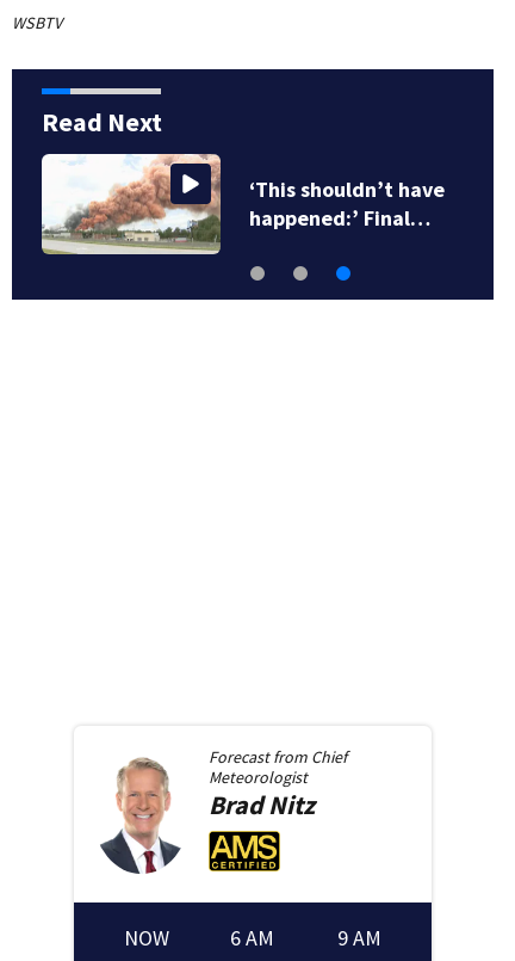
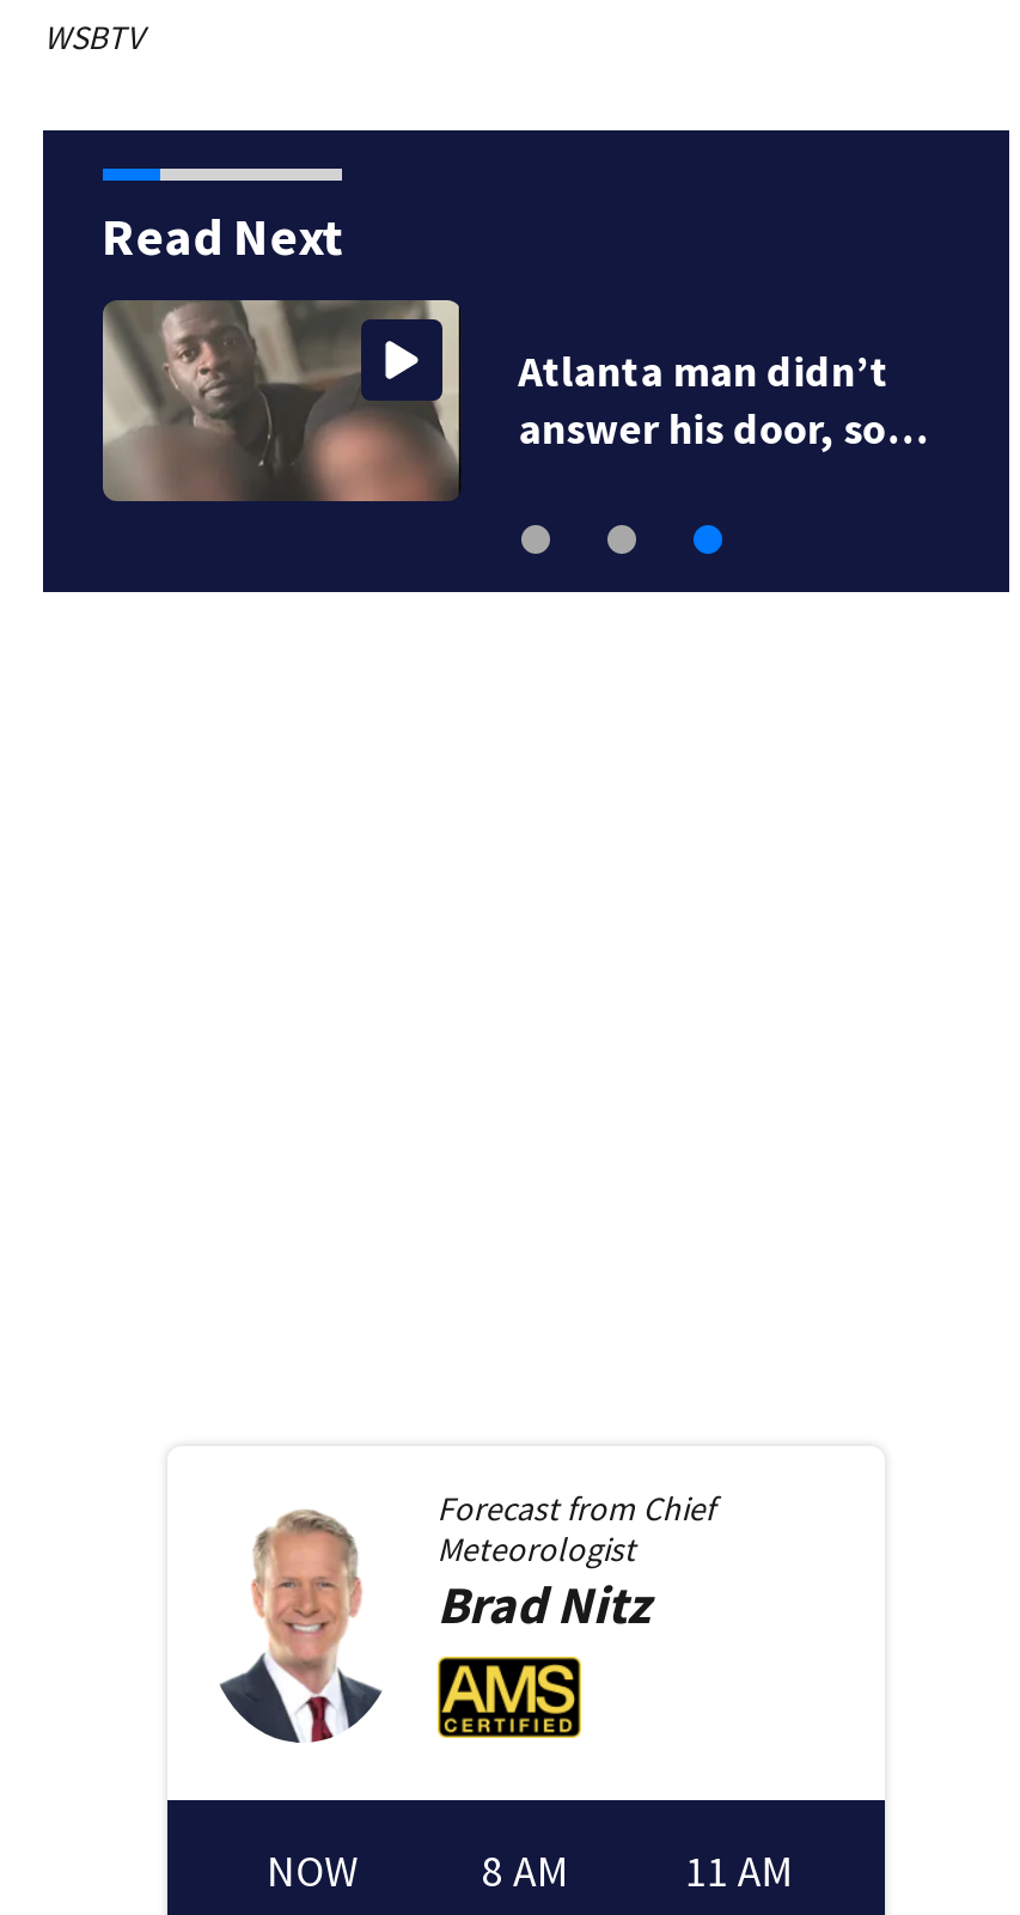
- [image]
- ‘This shouldn’t have
- happened:’ Final…
+ [image]
+ Atlanta man didn’t
+ answer his door, so…

- 6 AM
+ 8 AM

- 9 AM
+ 11 AM
